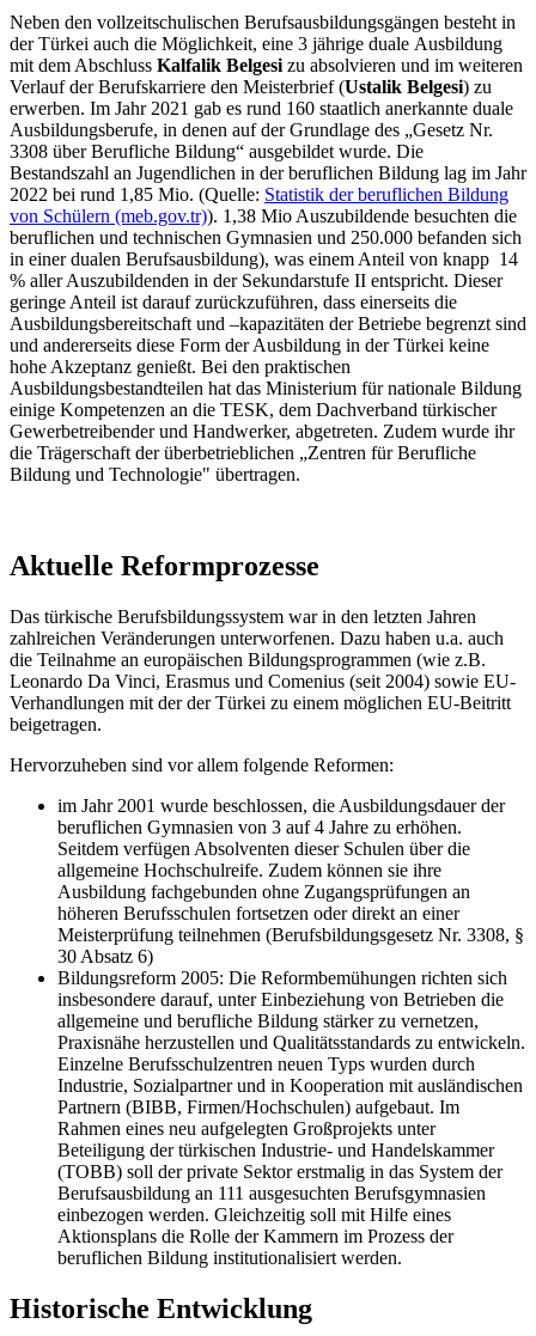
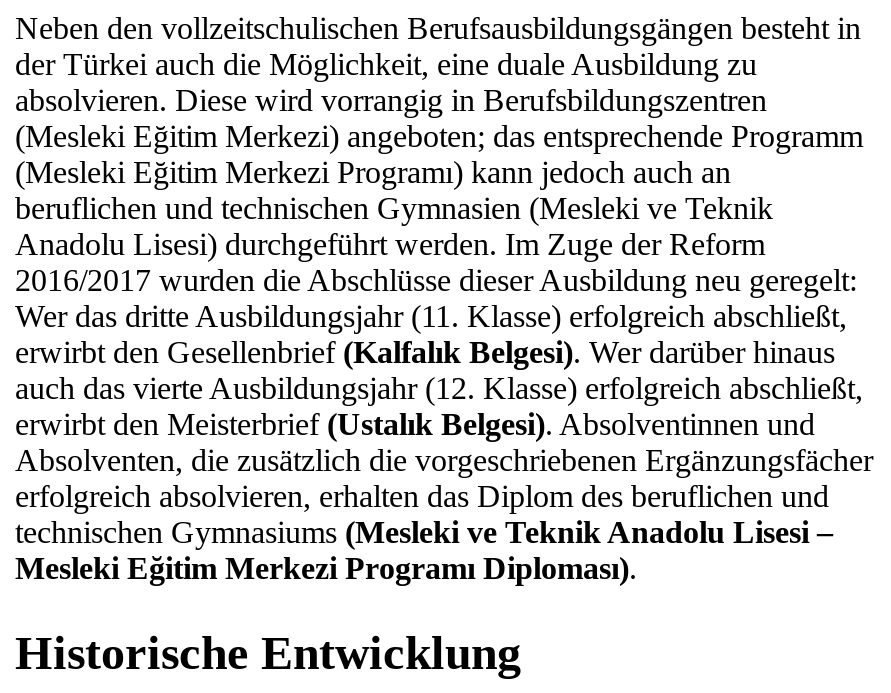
- der Türkei auch die Möglichkeit, eine 3 jährige duale Ausbildung
- mit dem Abschluss Kalfalik Belgesi zu absolvieren und im weiteren
- Verlauf der Berufskarriere den Meisterbrief (Ustalik Belgesi) zu
- erwerben. Im Jahr 2021 gab es rund 160 staatlich anerkannte duale
- Ausbildungsberufe, in denen auf der Grundlage des „Gesetz Nr.
- 3308 über Berufliche Bildung“ ausgebildet wurde. Die
- Bestandszahl an Jugendlichen in der beruflichen Bildung lag im Jahr
- 2022 bei rund 1,85 Mio. (Quelle: Statistik der beruflichen Bildung
- von Schülern (meb.gov.tr)). 1,38 Mio Auszubildende besuchten die
- beruflichen und technischen Gymnasien und 250.000 befanden sich
- in einer dualen Berufsausbildung), was einem Anteil von knapp 14
- % aller Auszubildenden in der Sekundarstufe II entspricht. Dieser
- geringe Anteil ist darauf zurückzuführen, dass einerseits die
- Ausbildungsbereitschaft und –kapazitäten der Betriebe begrenzt sind
- und andererseits diese Form der Ausbildung in der Türkei keine
- hohe Akzeptanz genießt. Bei den praktischen
- Ausbildungsbestandteilen hat das Ministerium für nationale Bildung
- einige Kompetenzen an die TESK, dem Dachverband türkischer
- Gewerbetreibender und Handwerker, abgetreten. Zudem wurde ihr
- die Trägerschaft der überbetrieblichen „Zentren für Berufliche
- Bildung und Technologie" übertragen.
- Aktuelle Reformprozesse
- Das türkische Berufsbildungssystem war in den letzten Jahren
- zahlreichen Veränderungen unterworfenen. Dazu haben u.a. auch
- die Teilnahme an europäischen Bildungsprogrammen (wie z.B.
- Leonardo Da Vinci, Erasmus und Comenius (seit 2004) sowie EU-
- Verhandlungen mit der der Türkei zu einem möglichen EU-Beitritt
- beigetragen.
- Hervorzuheben sind vor allem folgende Reformen:
- im Jahr 2001 wurde beschlossen, die Ausbildungsdauer der
- beruflichen Gymnasien von 3 auf 4 Jahre zu erhöhen.
- Seitdem verfügen Absolventen dieser Schulen über die
- allgemeine Hochschulreife. Zudem können sie ihre
- Ausbildung fachgebunden ohne Zugangsprüfungen an
- höheren Berufsschulen fortsetzen oder direkt an einer
- Meisterprüfung teilnehmen (Berufsbildungsgesetz Nr. 3308, §
- 30 Absatz 6)
- Bildungsreform 2005: Die Reformbemühungen richten sich
- insbesondere darauf, unter Einbeziehung von Betrieben die
- allgemeine und berufliche Bildung stärker zu vernetzen,
- Praxisnähe herzustellen und Qualitätsstandards zu entwickeln.
- Einzelne Berufsschulzentren neuen Typs wurden durch
- Industrie, Sozialpartner und in Kooperation mit ausländischen
- Partnern (BIBB, Firmen/Hochschulen) aufgebaut. Im
- Rahmen eines neu aufgelegten Großprojekts unter
- Beteiligung der türkischen Industrie- und Handelskammer
- (TOBB) soll der private Sektor erstmalig in das System der
- Berufsausbildung an 111 ausgesuchten Berufsgymnasien
- einbezogen werden. Gleichzeitig soll mit Hilfe eines
- Aktionsplans die Rolle der Kammern im Prozess der
- beruflichen Bildung institutionalisiert werden.
+ der Türkei auch die Möglichkeit, eine duale Ausbildung zu
+ absolvieren. Diese wird vorrangig in Berufsbildungszentren
+ (Mesleki Eğitim Merkezi) angeboten; das entsprechende Programm
+ (Mesleki Eğitim Merkezi Programı) kann jedoch auch an
+ beruflichen und technischen Gymnasien (Mesleki ve Teknik
+ Anadolu Lisesi) durchgeführt werden. Im Zuge der Reform
+ 2016/2017 wurden die Abschlüsse dieser Ausbildung neu geregelt:
+ Wer das dritte Ausbildungsjahr (11. Klasse) erfolgreich abschließt,
+ erwirbt den Gesellenbrief(Kalfalık Belgesi). Wer darüber hinaus
+ auch das vierte Ausbildungsjahr (12. Klasse) erfolgreich abschließt,
+ erwirbt den Meisterbrief (Ustalık Belgesi). Absolventinnen und
+ Absolventen, die zusätzlich die vorgeschriebenen Ergänzungsfächer
+ erfolgreich absolvieren, erhalten das Diplom des beruflichen und
+ technischen Gymnasiums (Mesleki ve Teknik Anadolu Lisesi –
+ Mesleki Eğitim Merkezi Programı Diploması).
